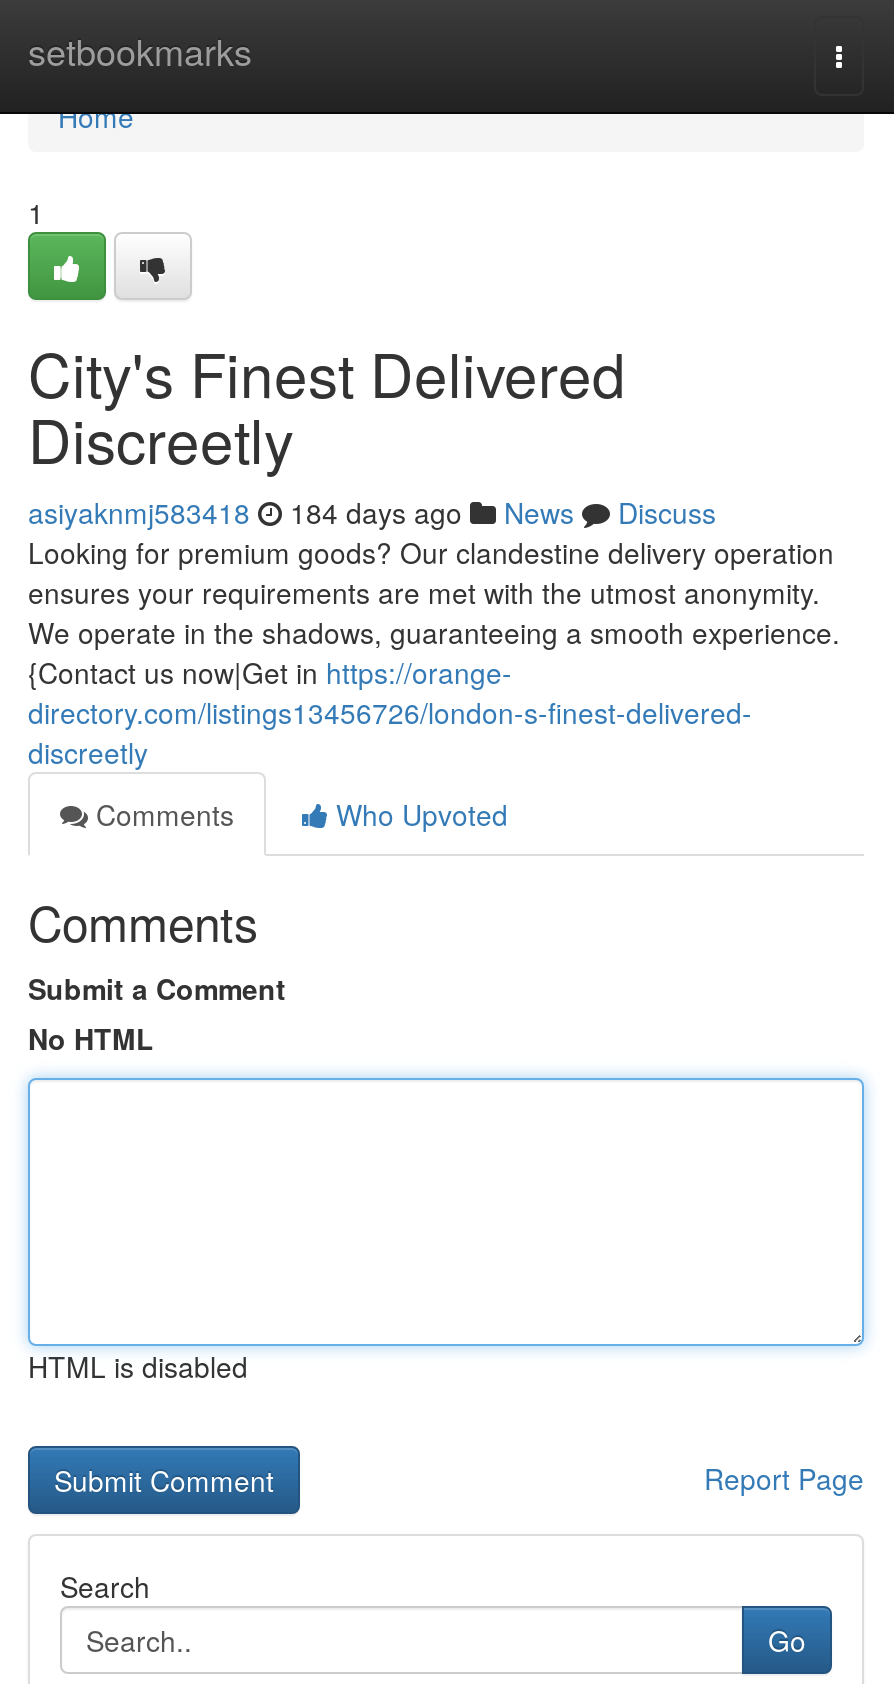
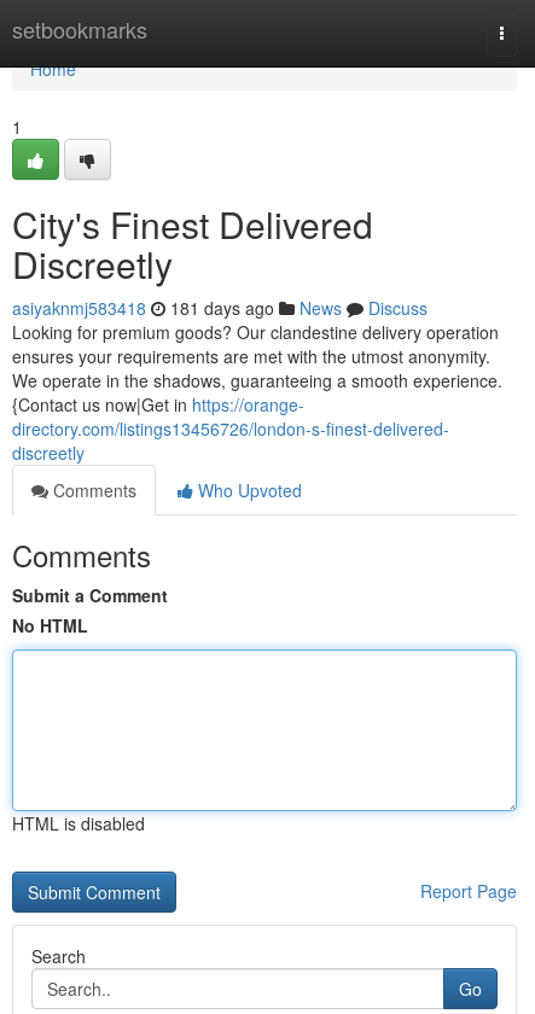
- asiyaknmj583418 184 days ago News Discuss
+ asiyaknmj583418 181 days ago News Discuss
